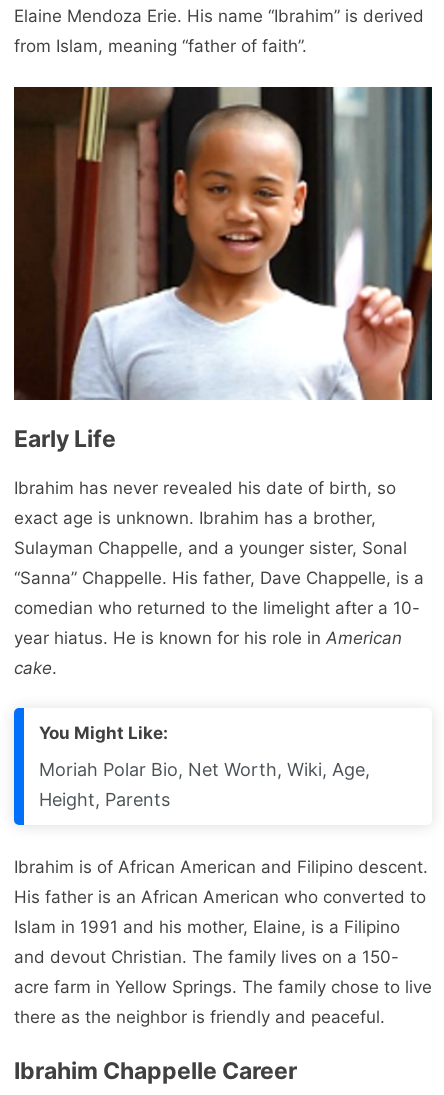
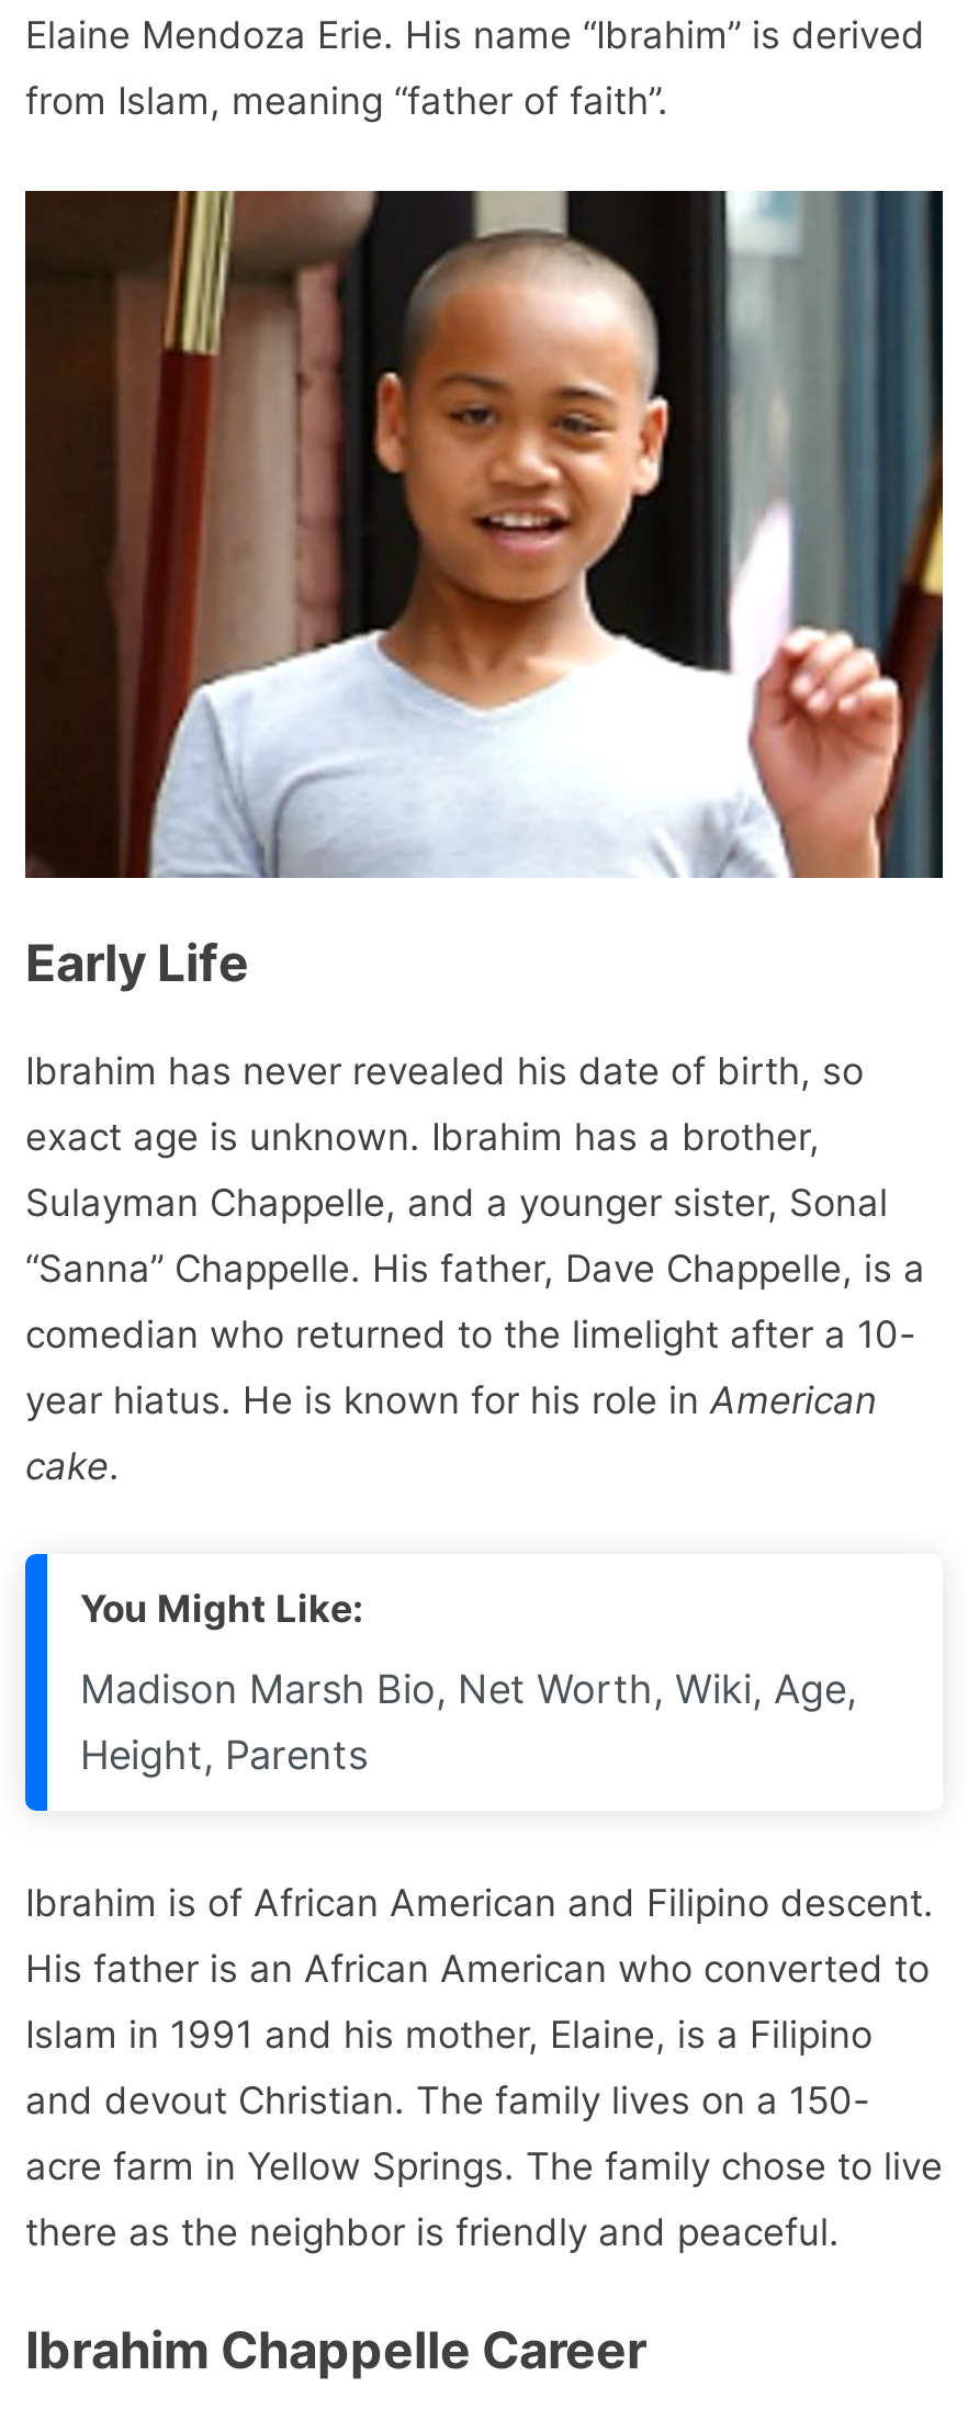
- Moriah Polar Bio, Net Worth, Wiki, Age,
+ Madison Marsh Bio, Net Worth, Wiki, Age,
